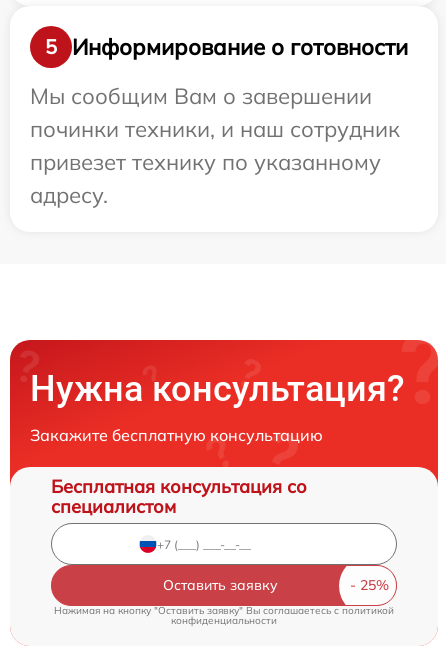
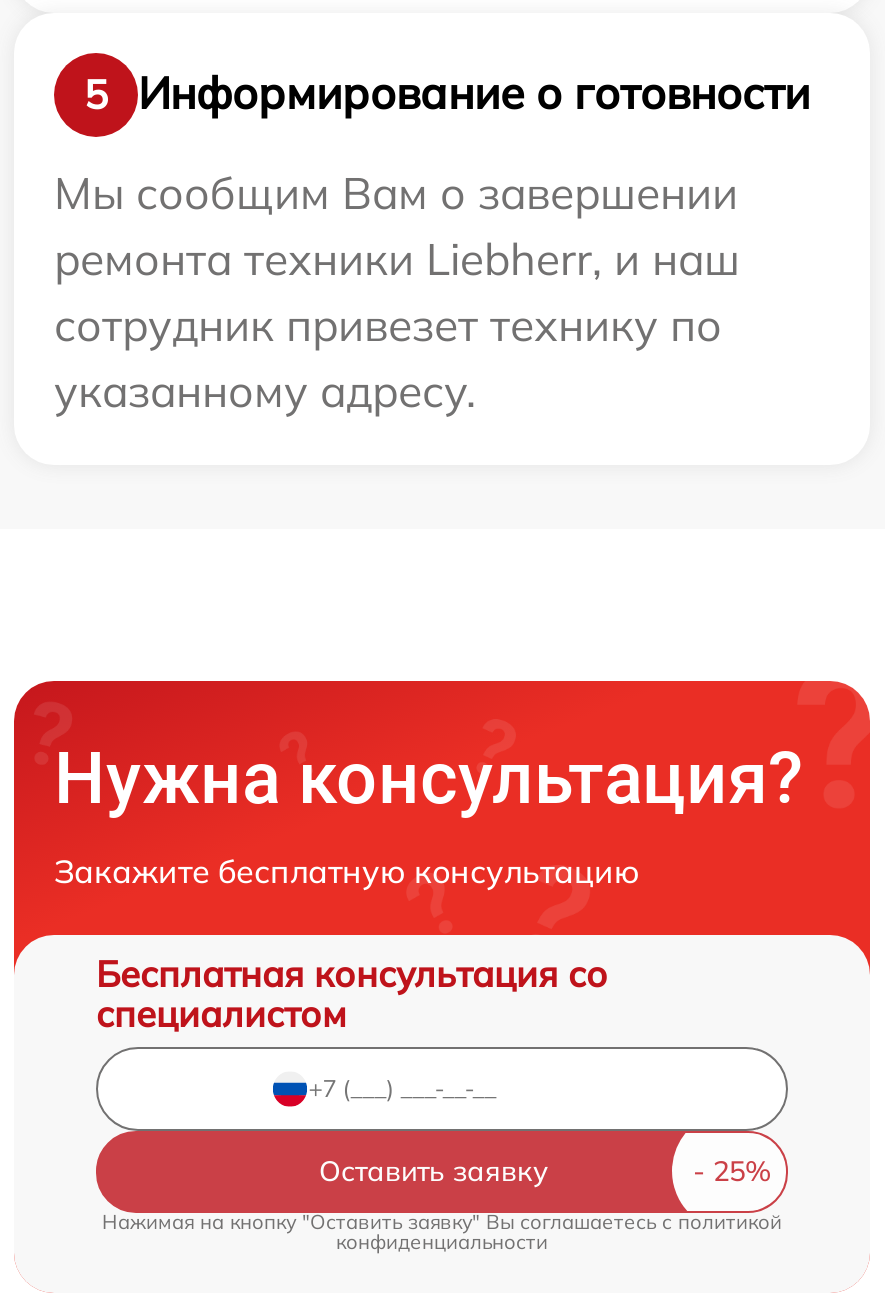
- починки техники, и наш сотрудник
- привезет технику по указанному
- адресу.
+ ремонта техники Liebherr, и наш
+ сотрудник привезет технику по
+ указанному адресу.
